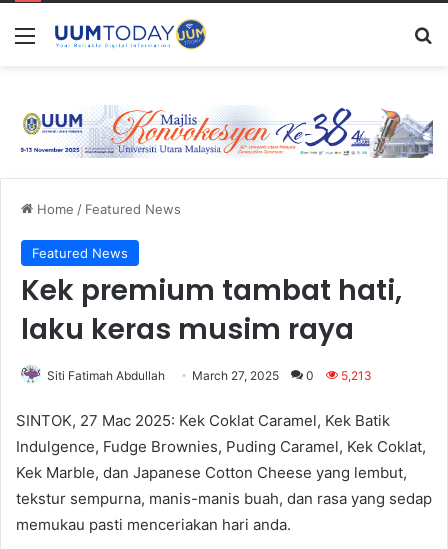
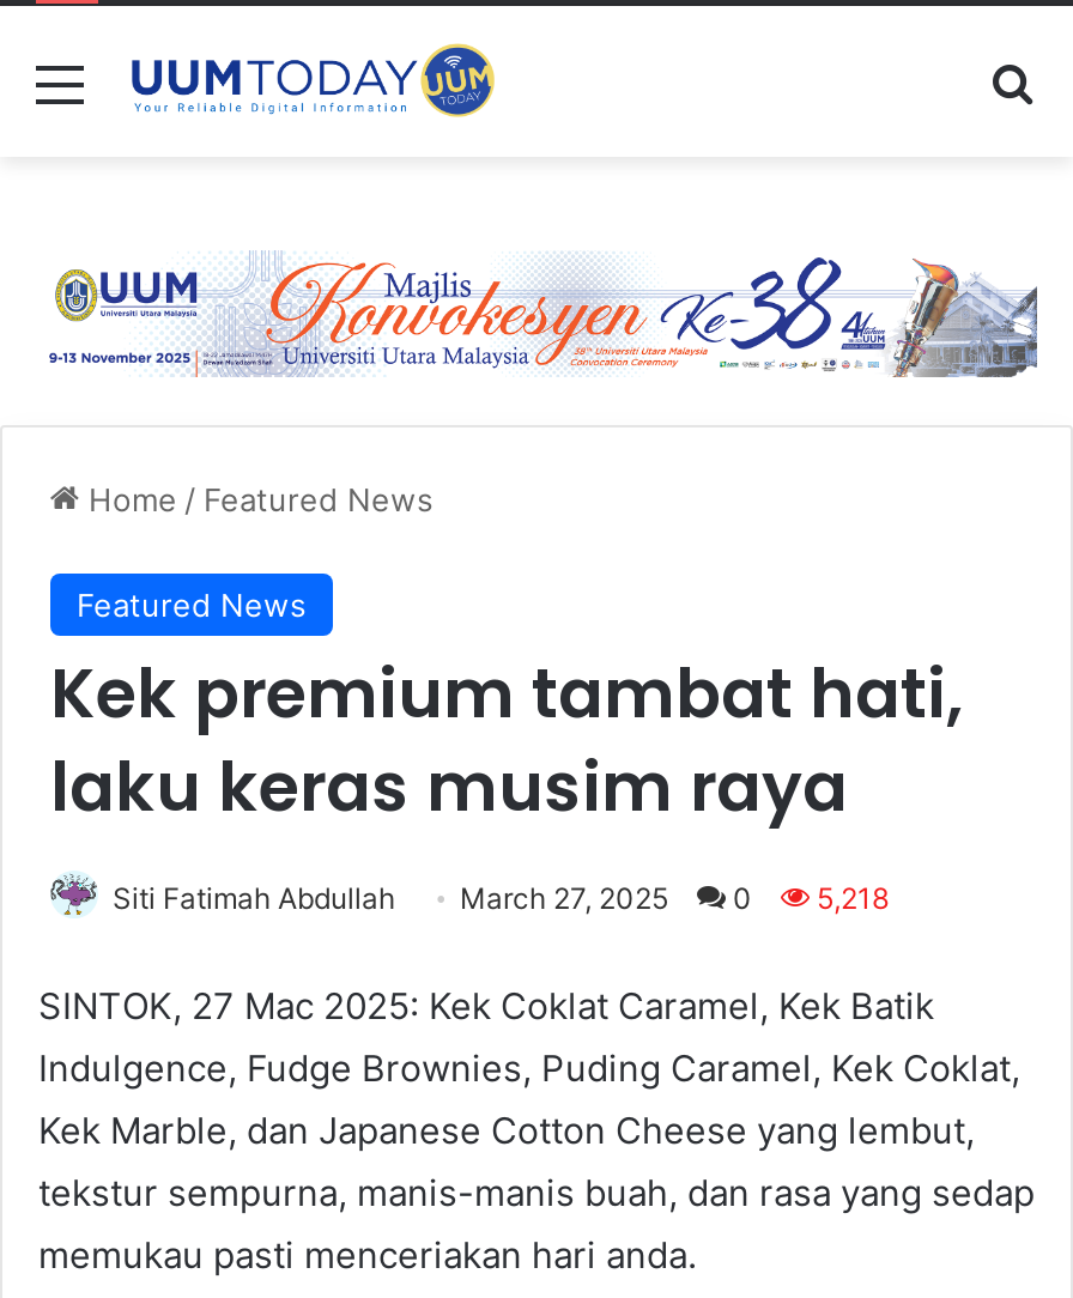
- Siti Fatimah Abdullah March 27, 2025 0 5,213
+ Siti Fatimah Abdullah March 27, 2025 0 5,218
